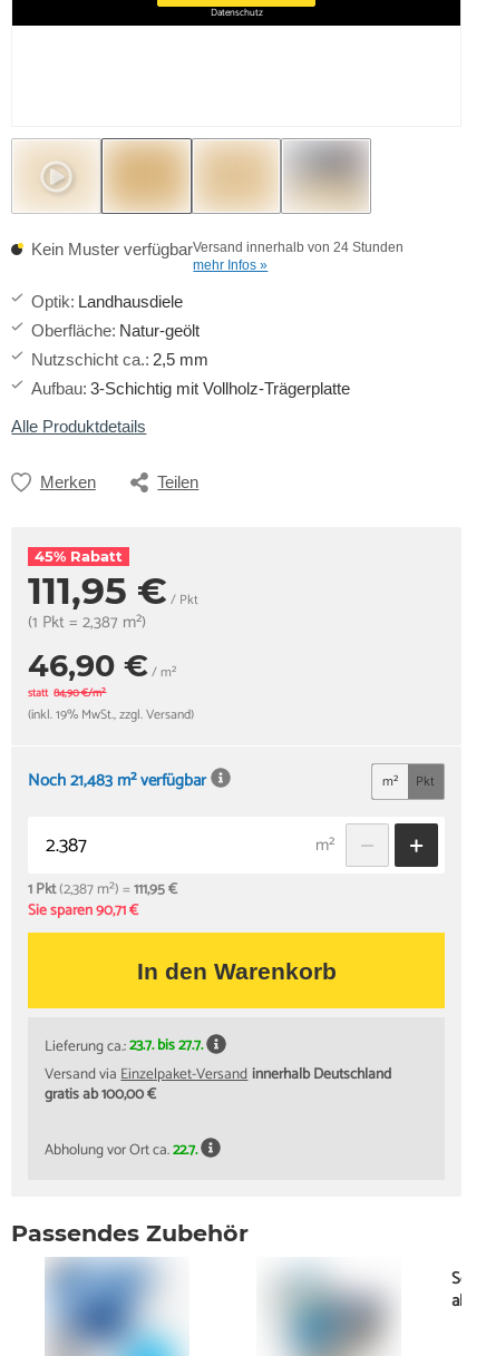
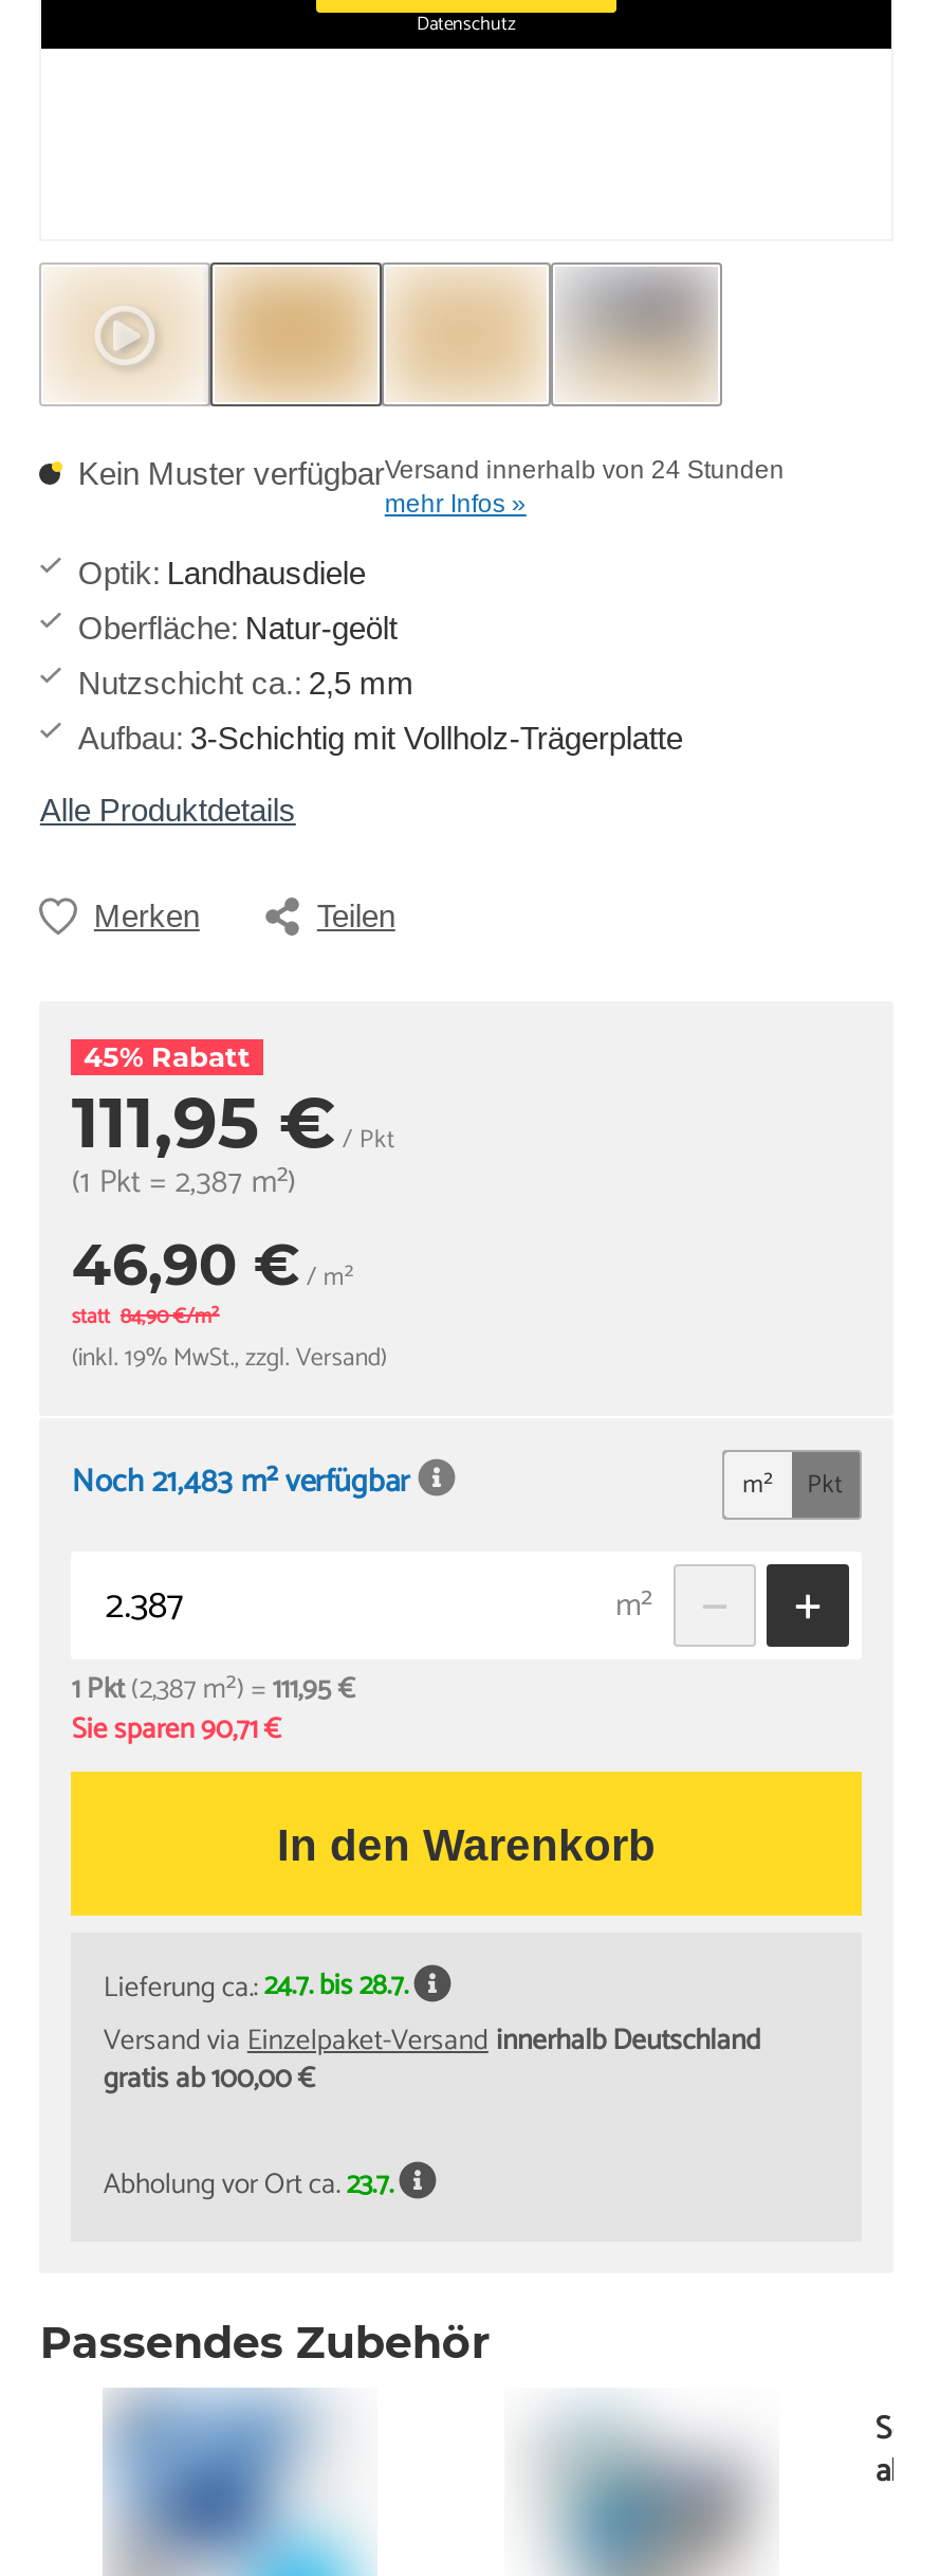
- Lieferung ca.:23.7. bis 27.7.
+ Lieferung ca.:24.7. bis 28.7.

- Abholung vor Ort ca.22.7.
+ Abholung vor Ort ca.23.7.
